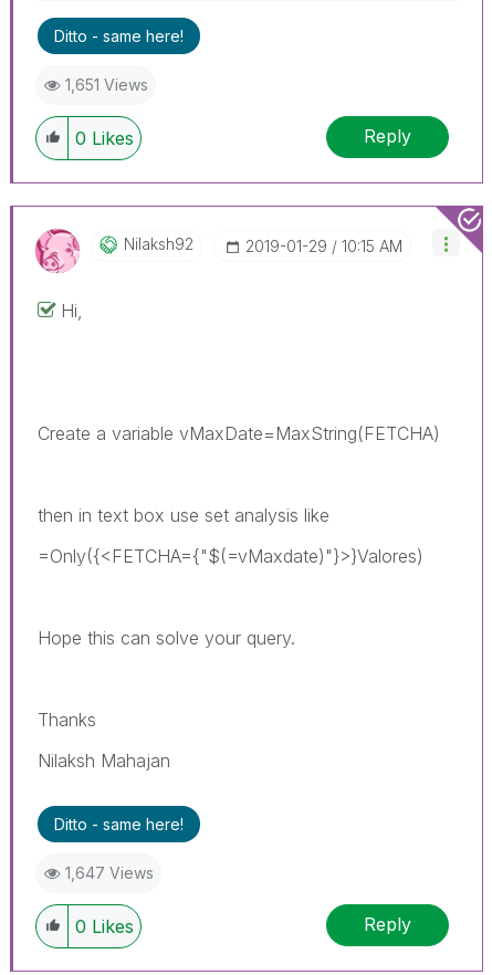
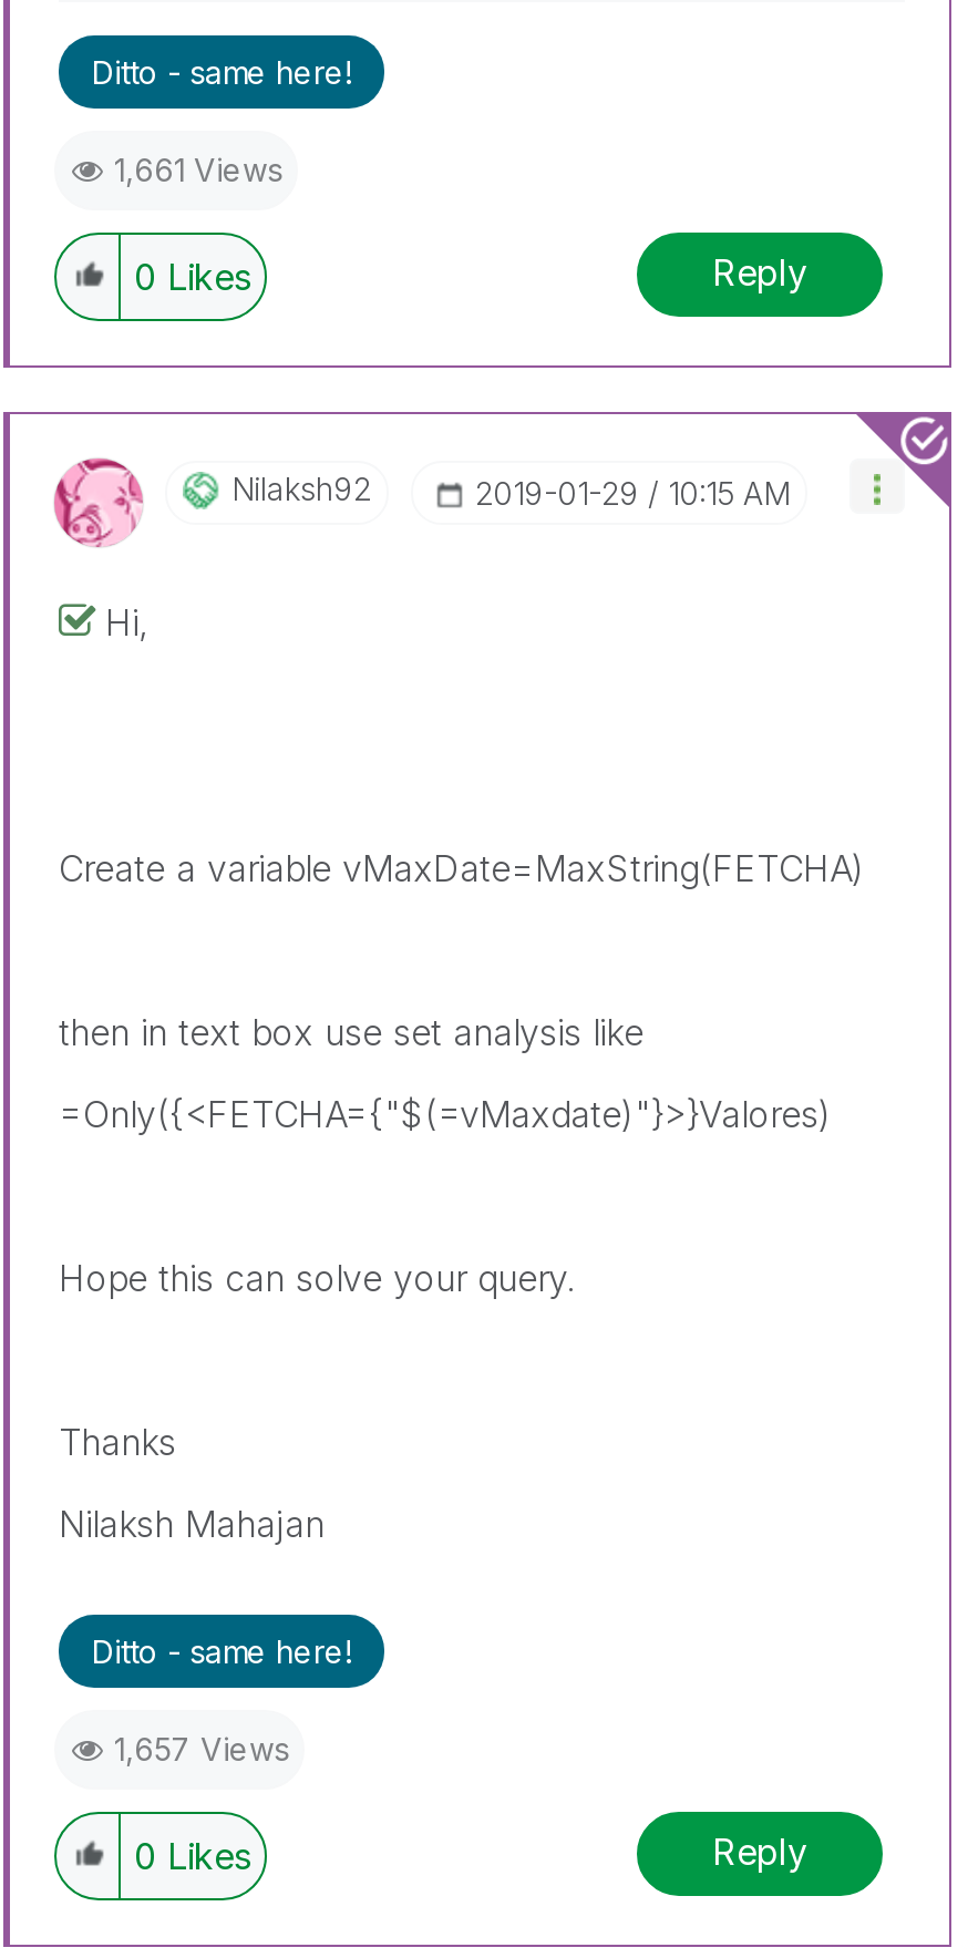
- 1,651 Views
+ 1,661 Views

- 1,647 Views
+ 1,657 Views
